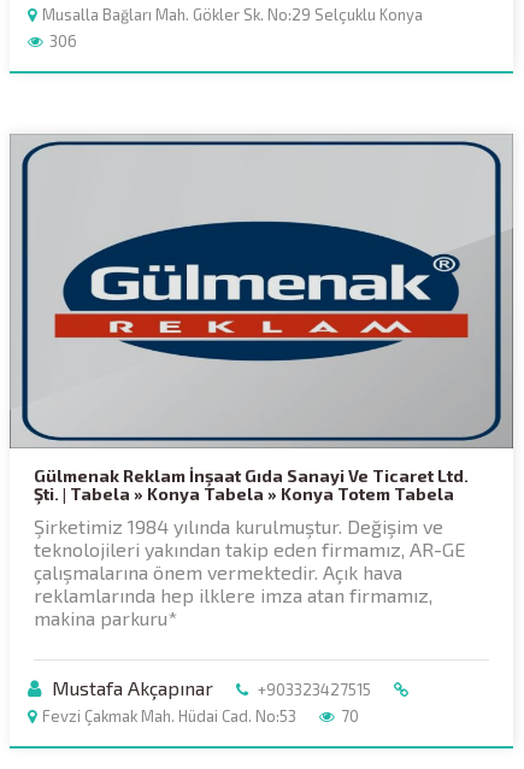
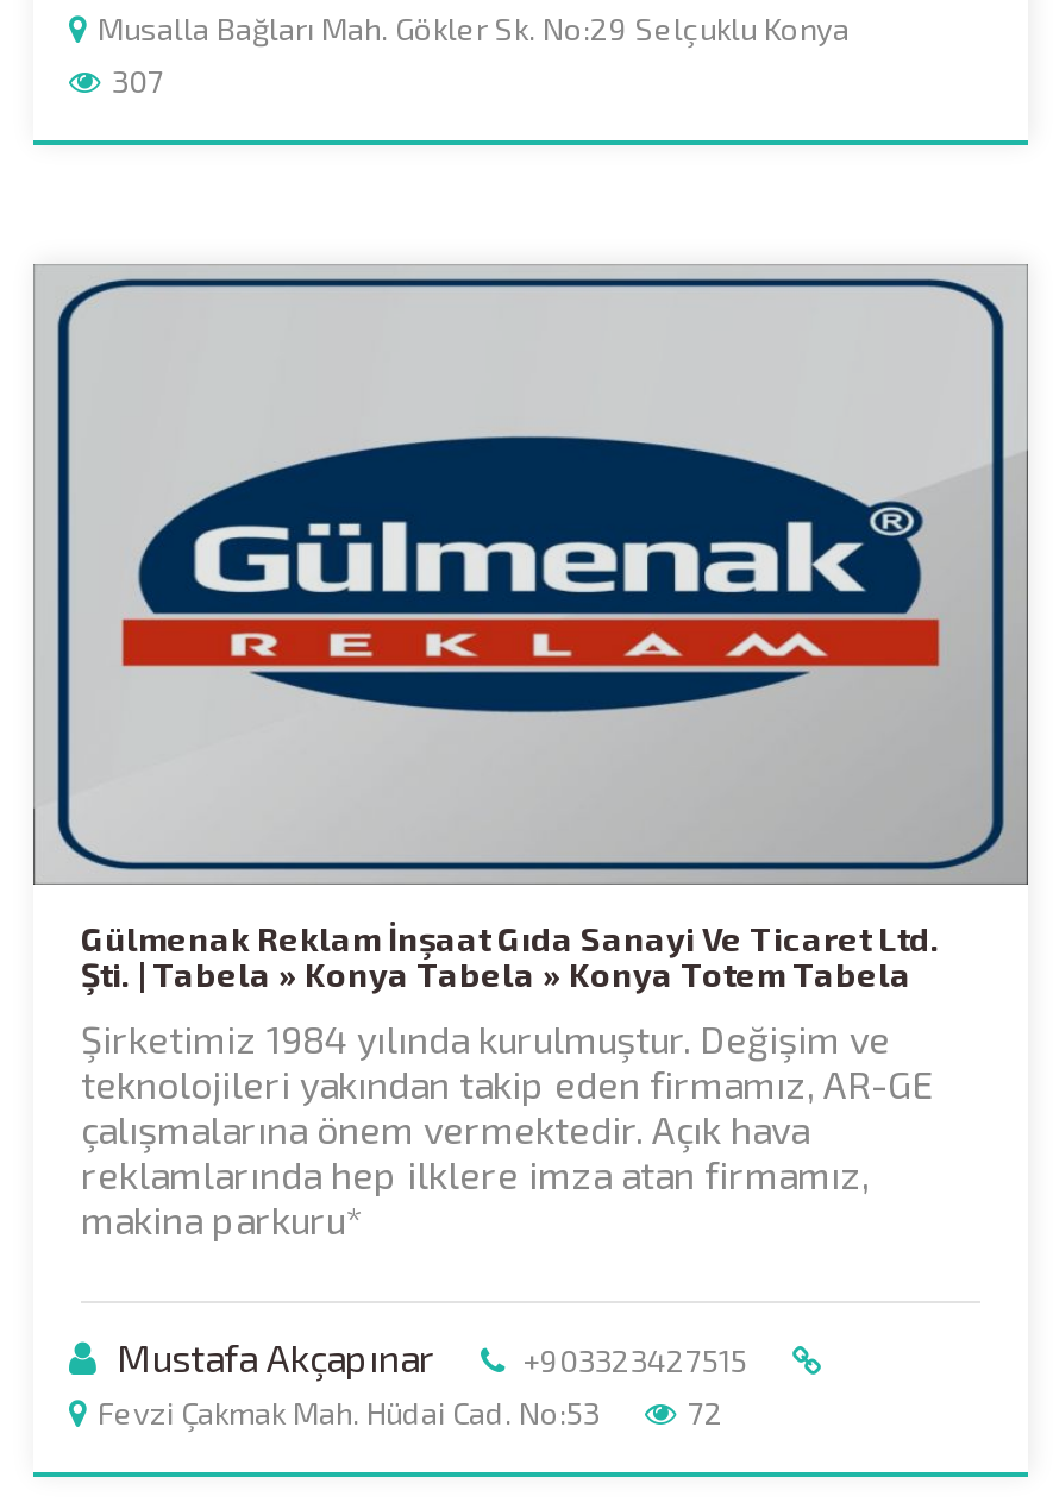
- 306
+ 307

- 70
+ 72
